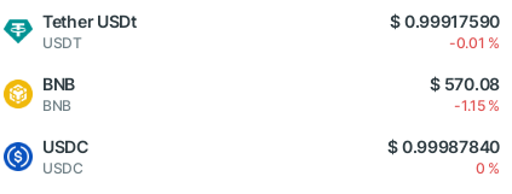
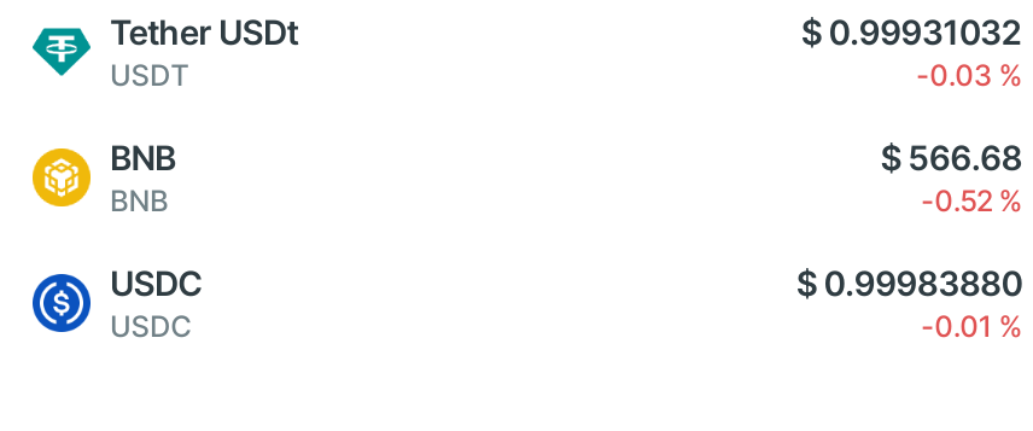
- $ 0.99917590
+ $ 0.99931032

- -0.01 %
+ -0.03 %

- $ 570.08
+ $ 566.68

- -1.15 %
+ -0.52 %

- $ 0.99987840
+ $ 0.99983880

- 0 %
+ -0.01 %
